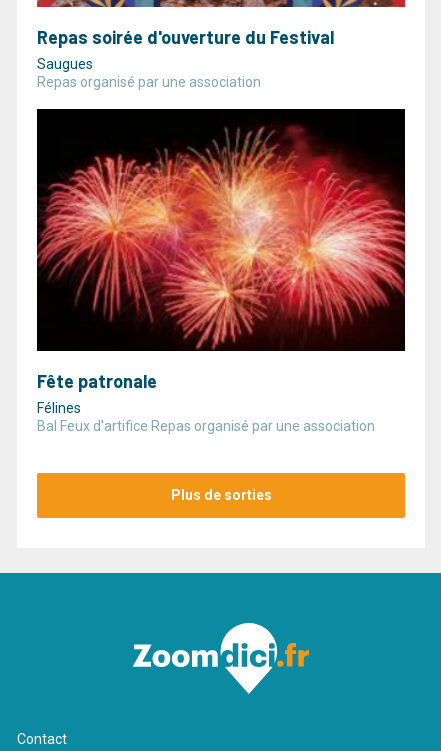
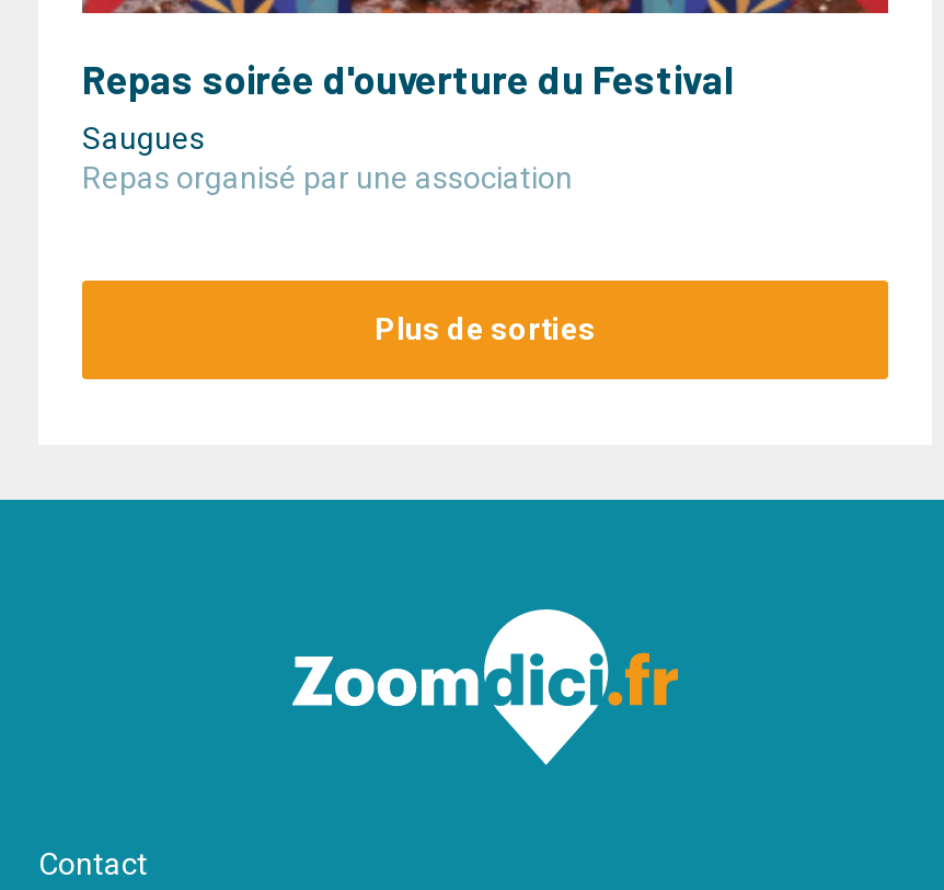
- [image]
- Fête patronale
- Félines
- Bal Feux d'artifice Repas organisé par une association
